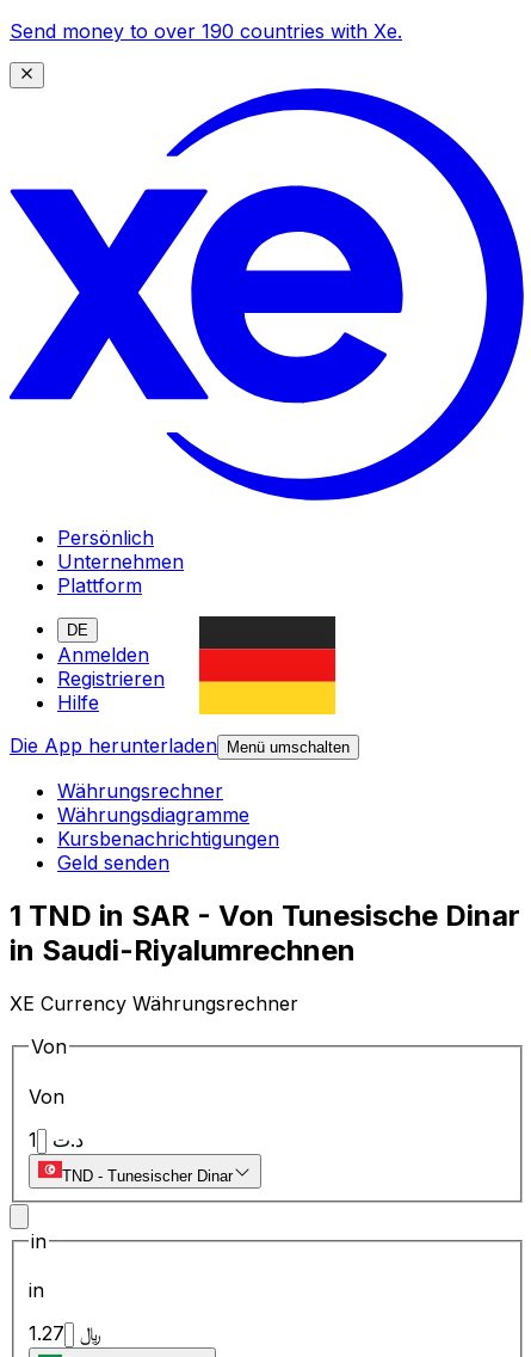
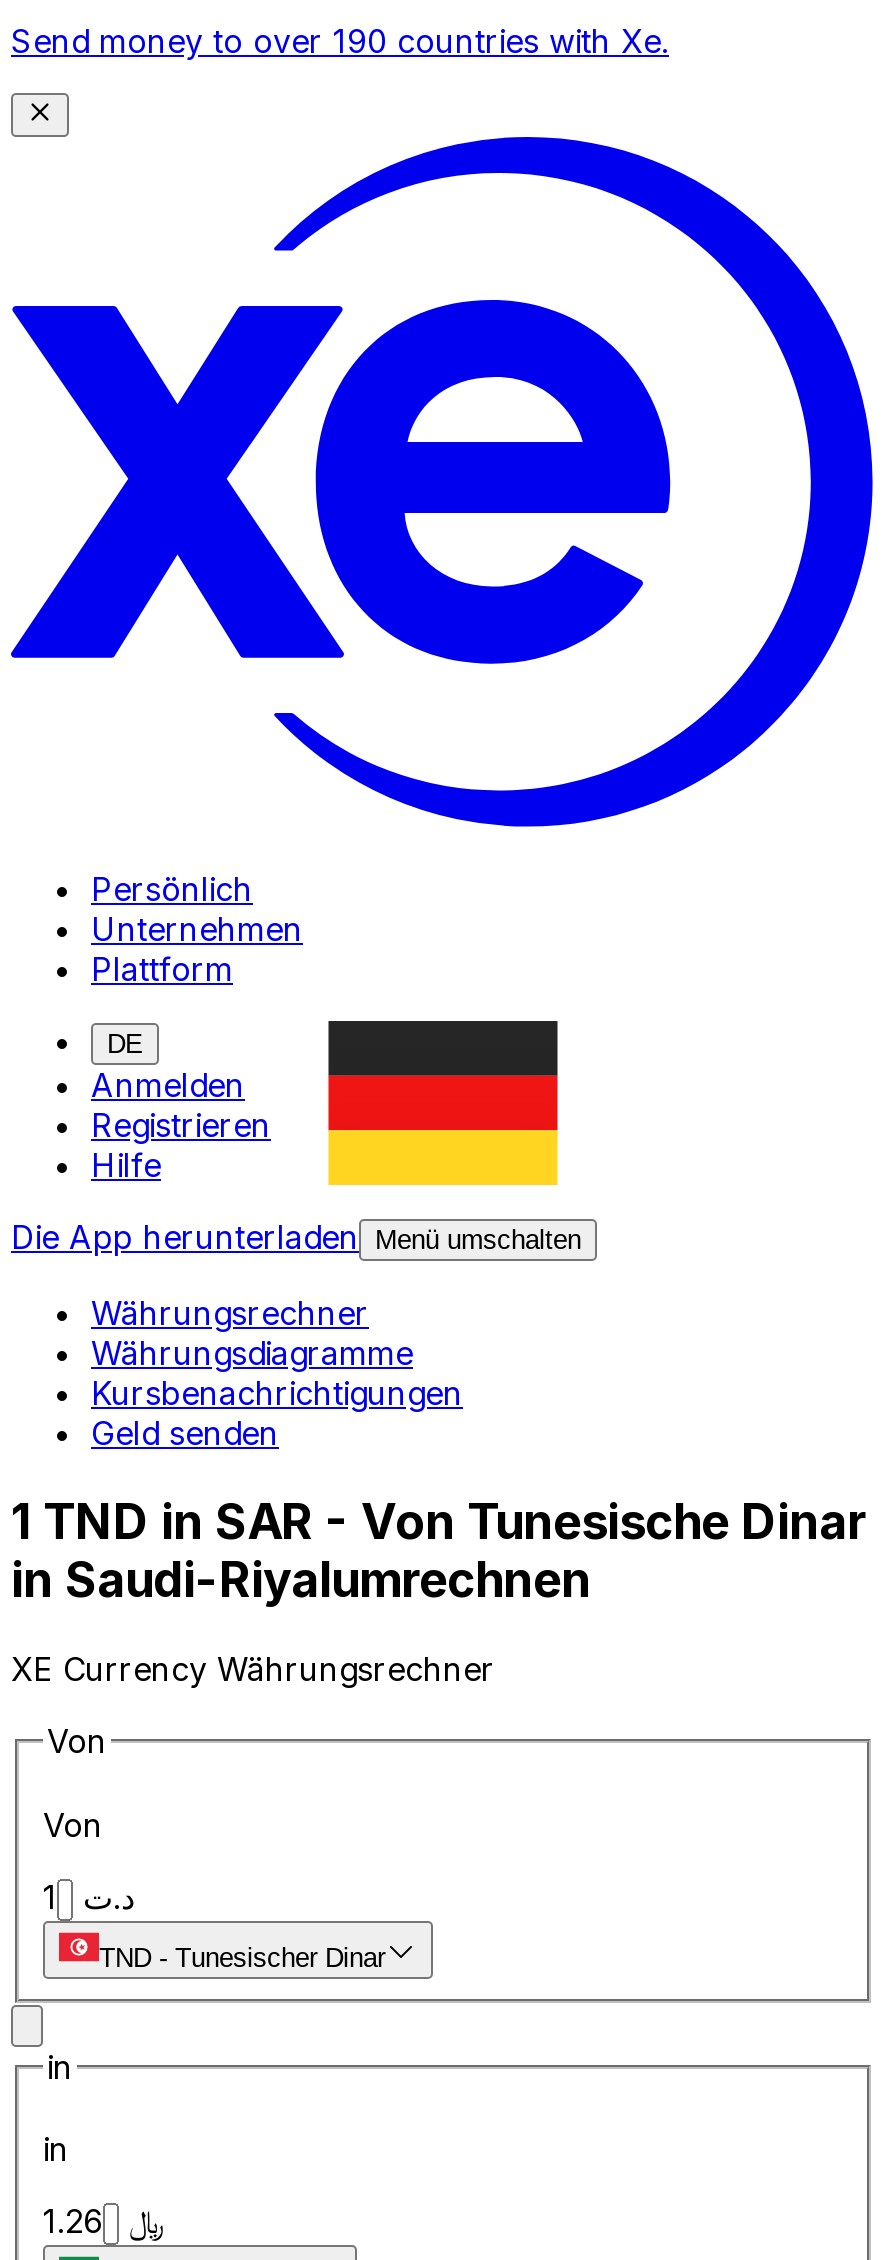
- 1.27
+ 1.26
